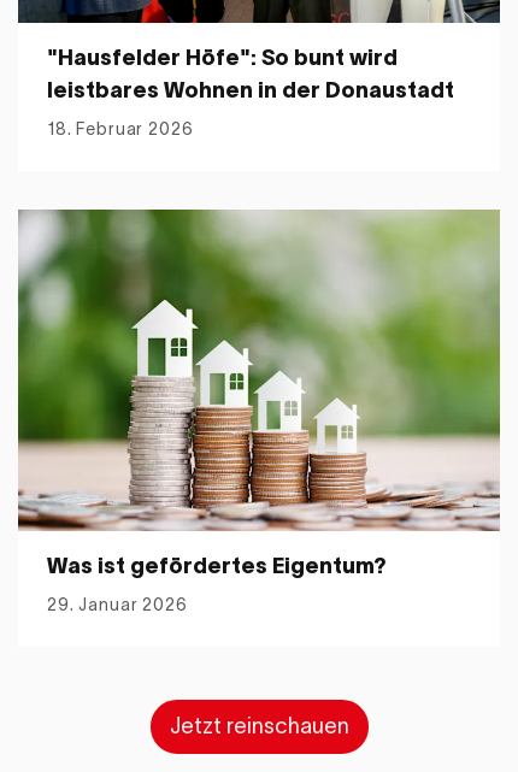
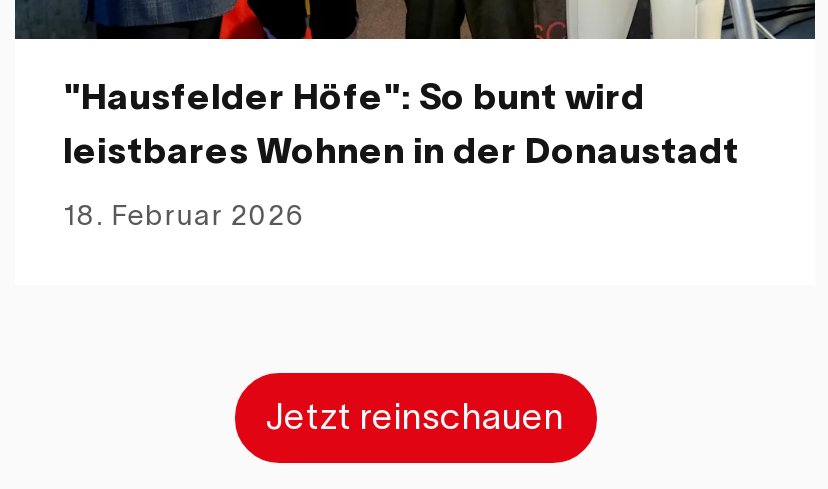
- [image]
- Was ist gefördertes Eigentum?
- 29. Januar 2026
